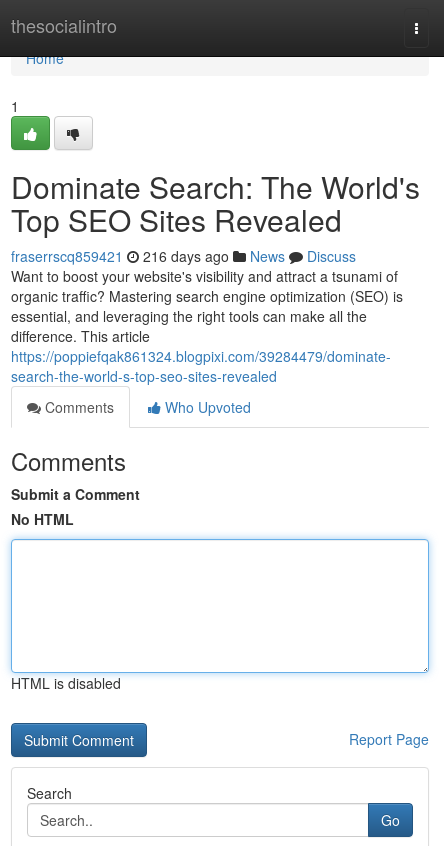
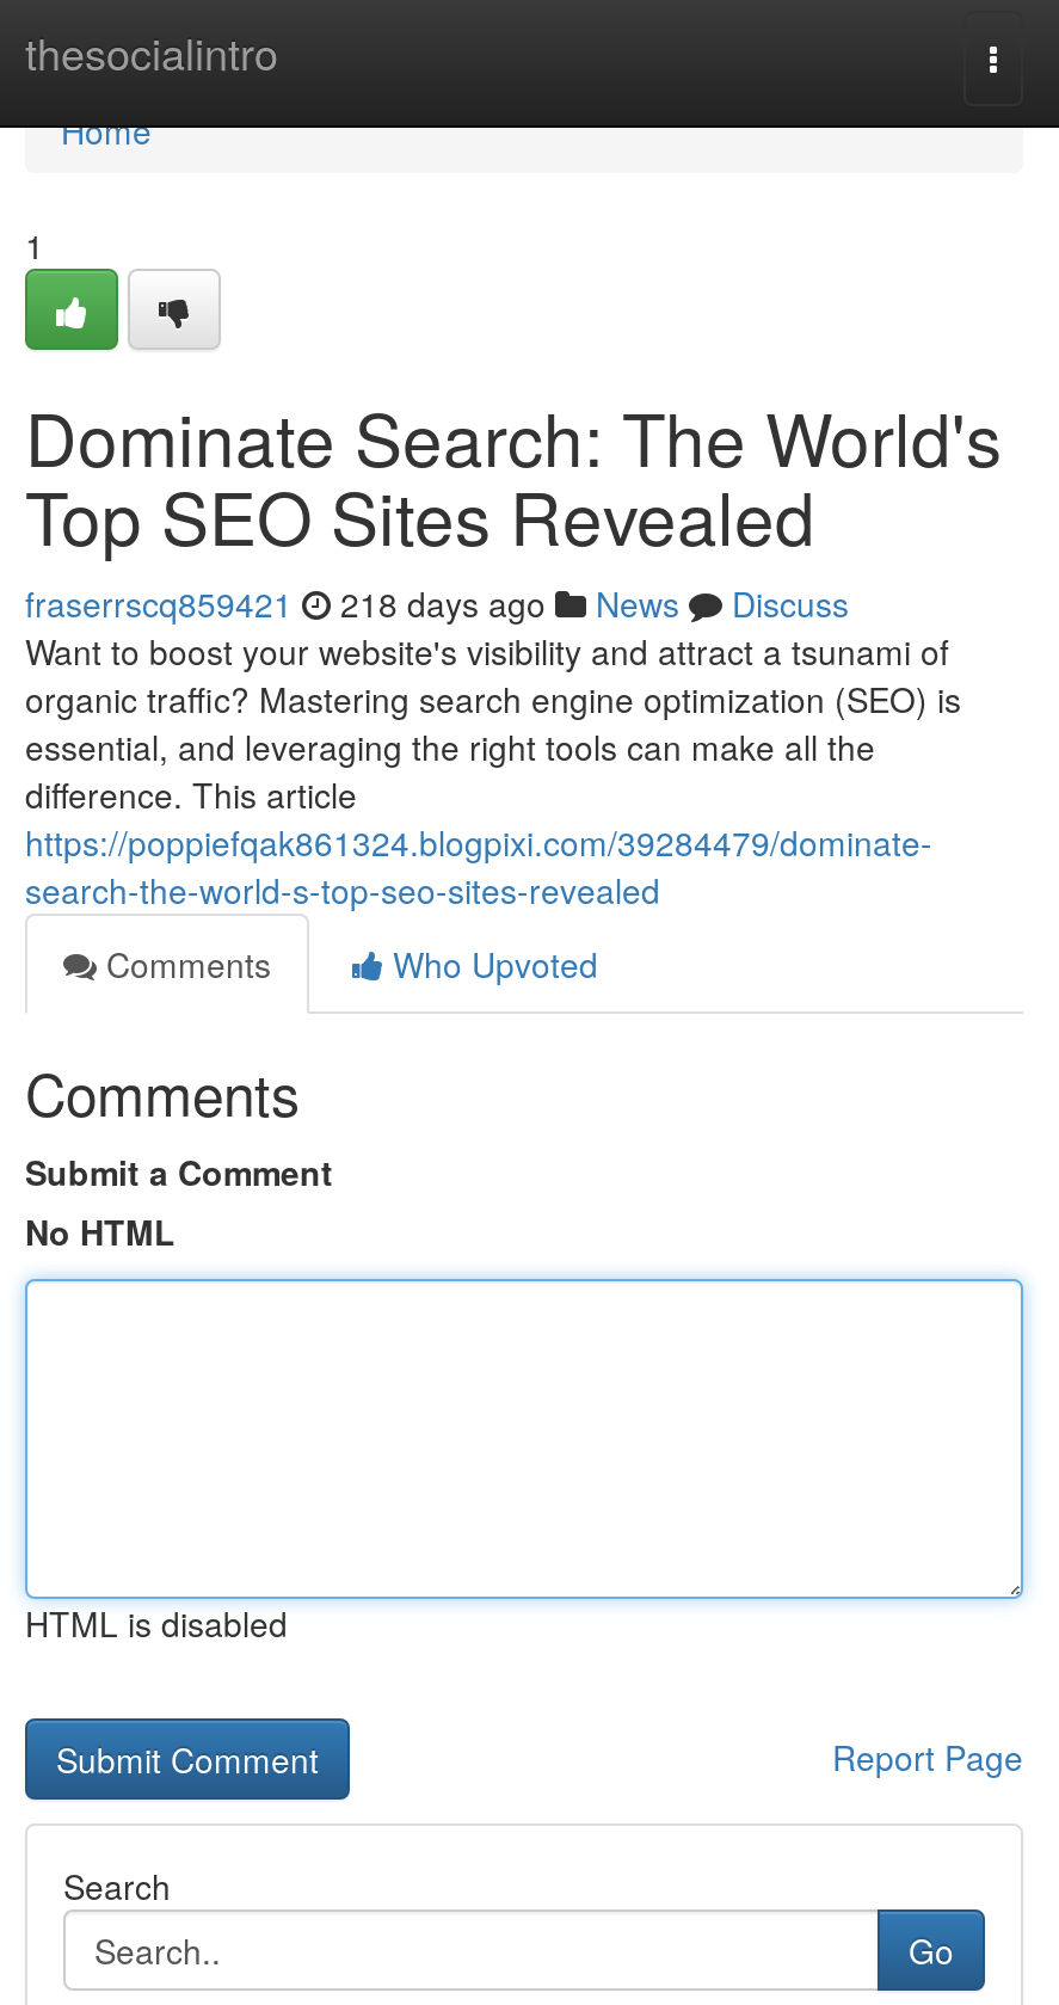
- fraserrscq859421 216 days ago News Discuss
+ fraserrscq859421 218 days ago News Discuss
